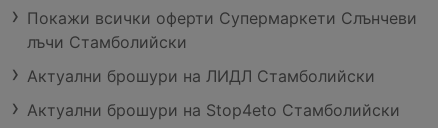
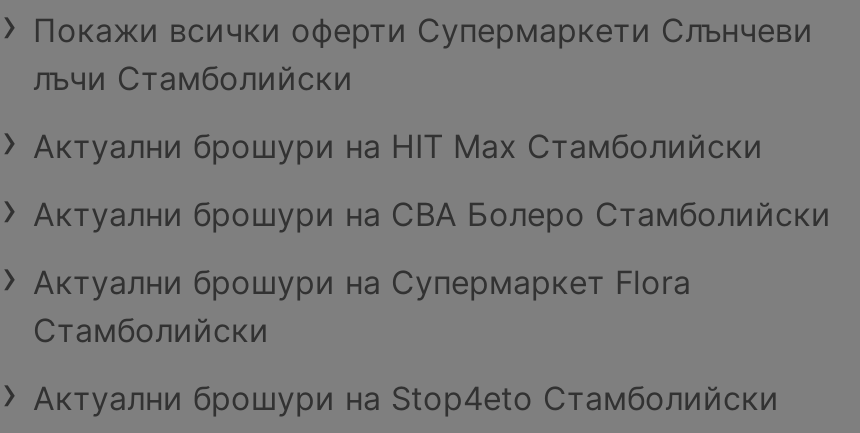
- Актуални брошури на ЛИДЛ Стамболийски
+ Актуални брошури на HIT Max Стамболийски
+ Актуални брошури на CBA Болеро Стамболийски
+ Актуални брошури на Супермаркет Flora
+ Стамболийски
